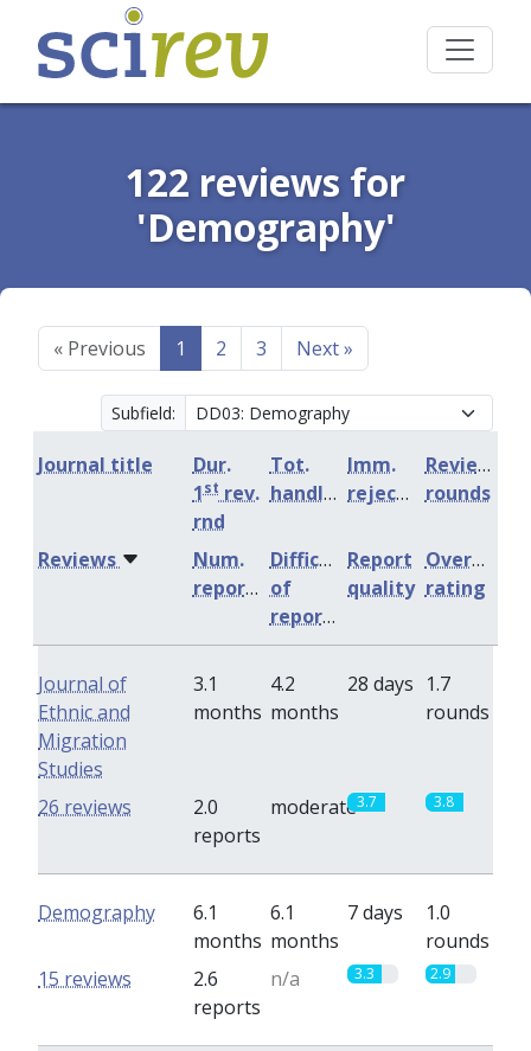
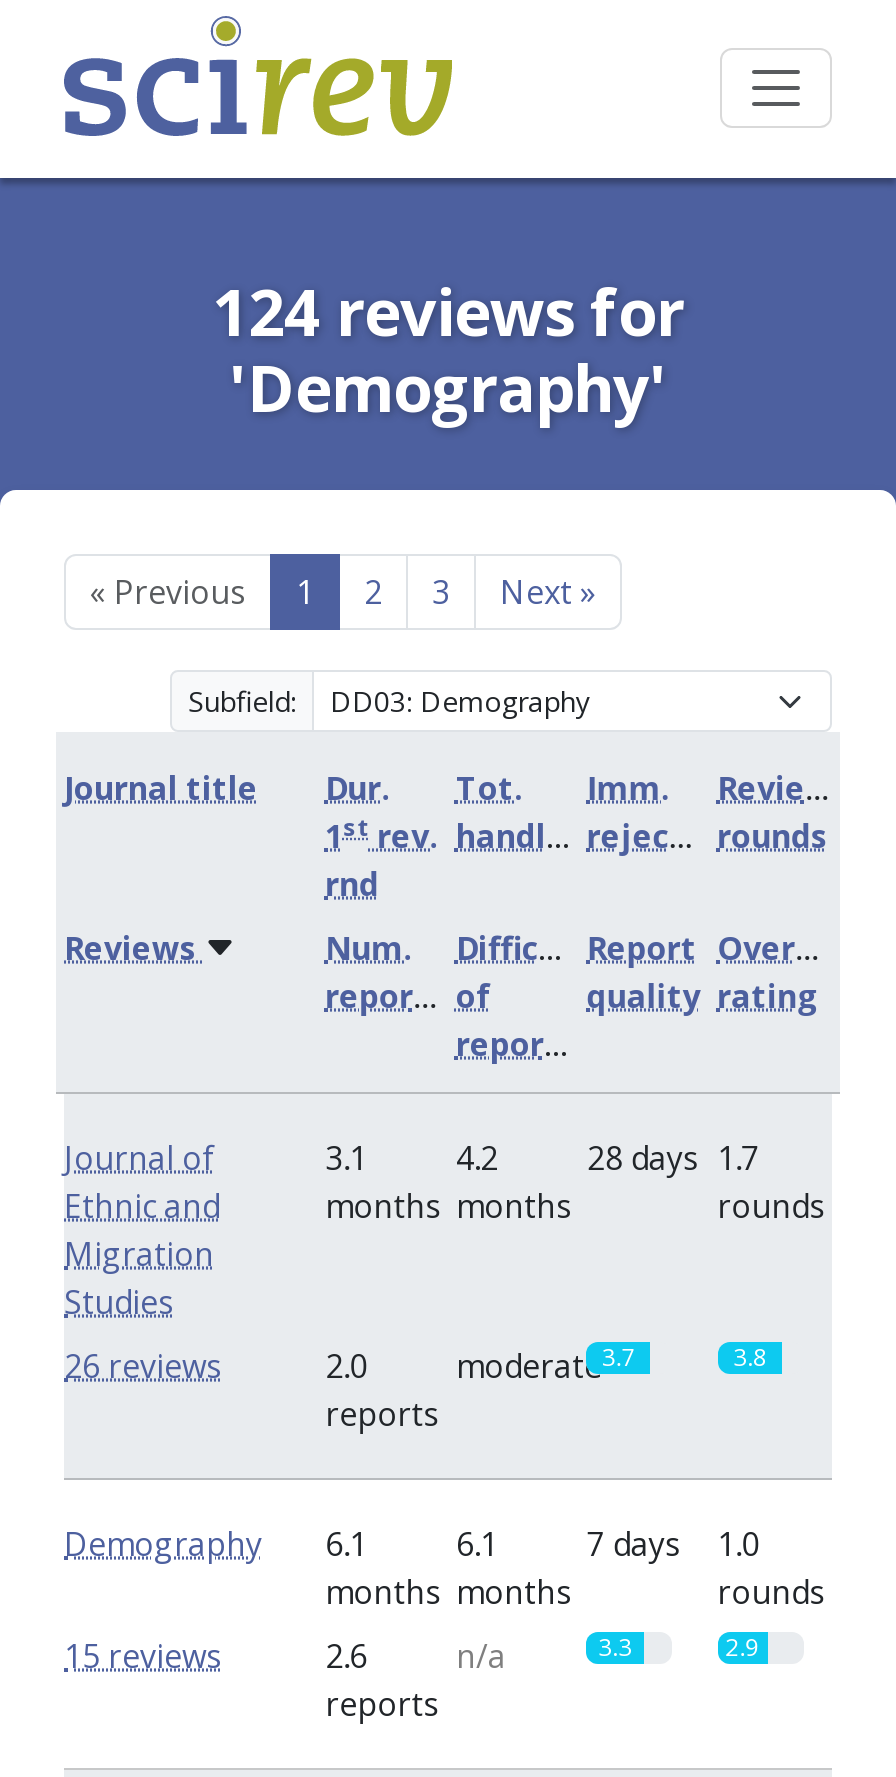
- 122 reviews for
+ 124 reviews for
